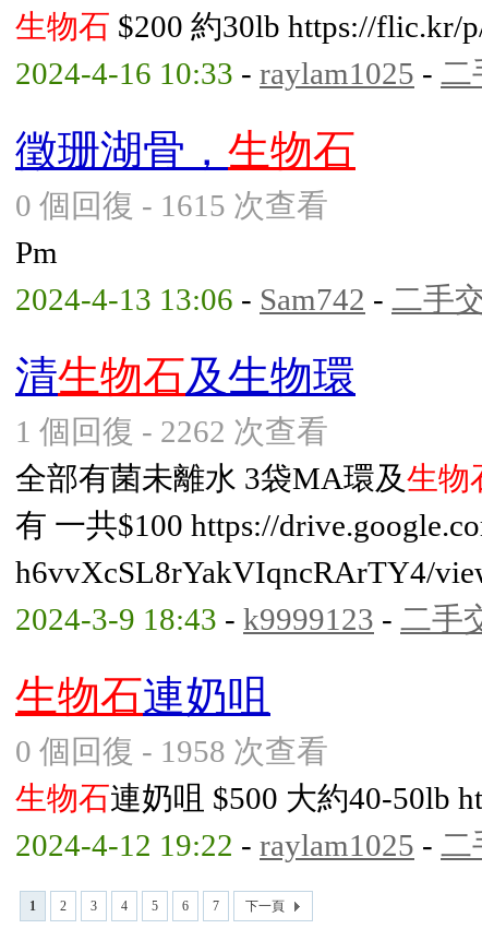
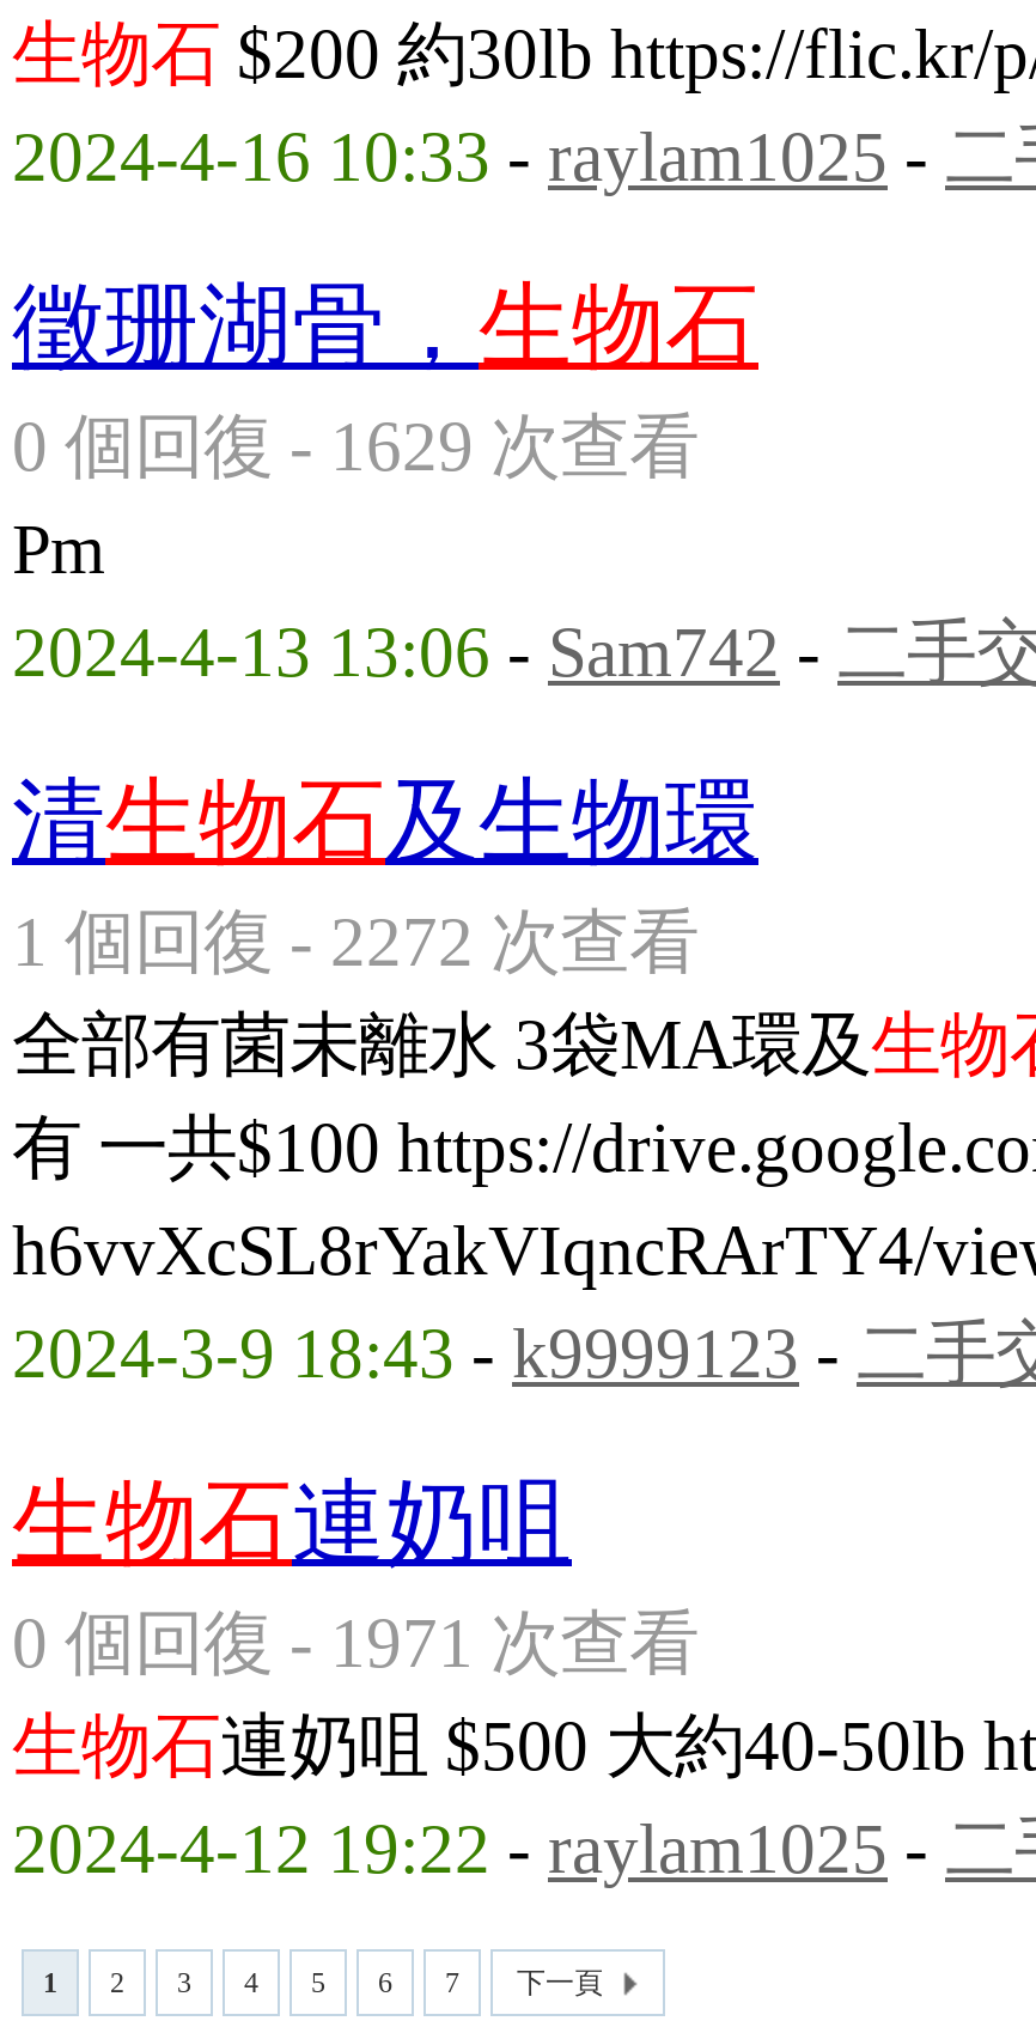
- 0 個回復 - 1615 次查看
+ 0 個回復 - 1629 次查看

- 1 個回復 - 2262 次查看
+ 1 個回復 - 2272 次查看

- 0 個回復 - 1958 次查看
+ 0 個回復 - 1971 次查看
